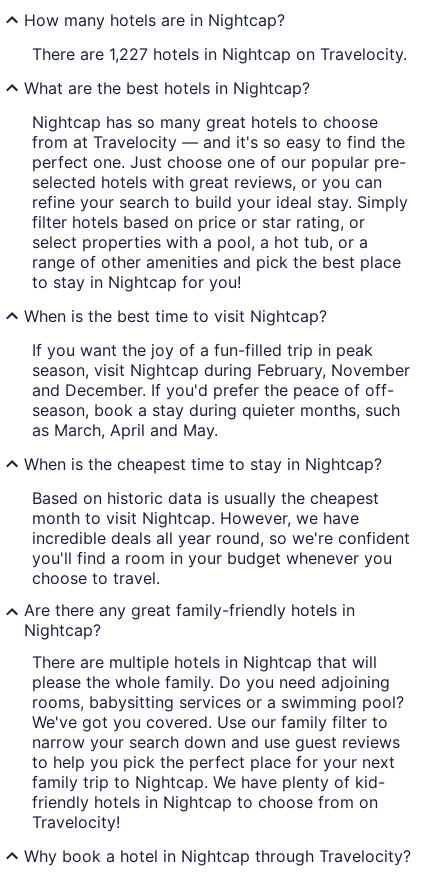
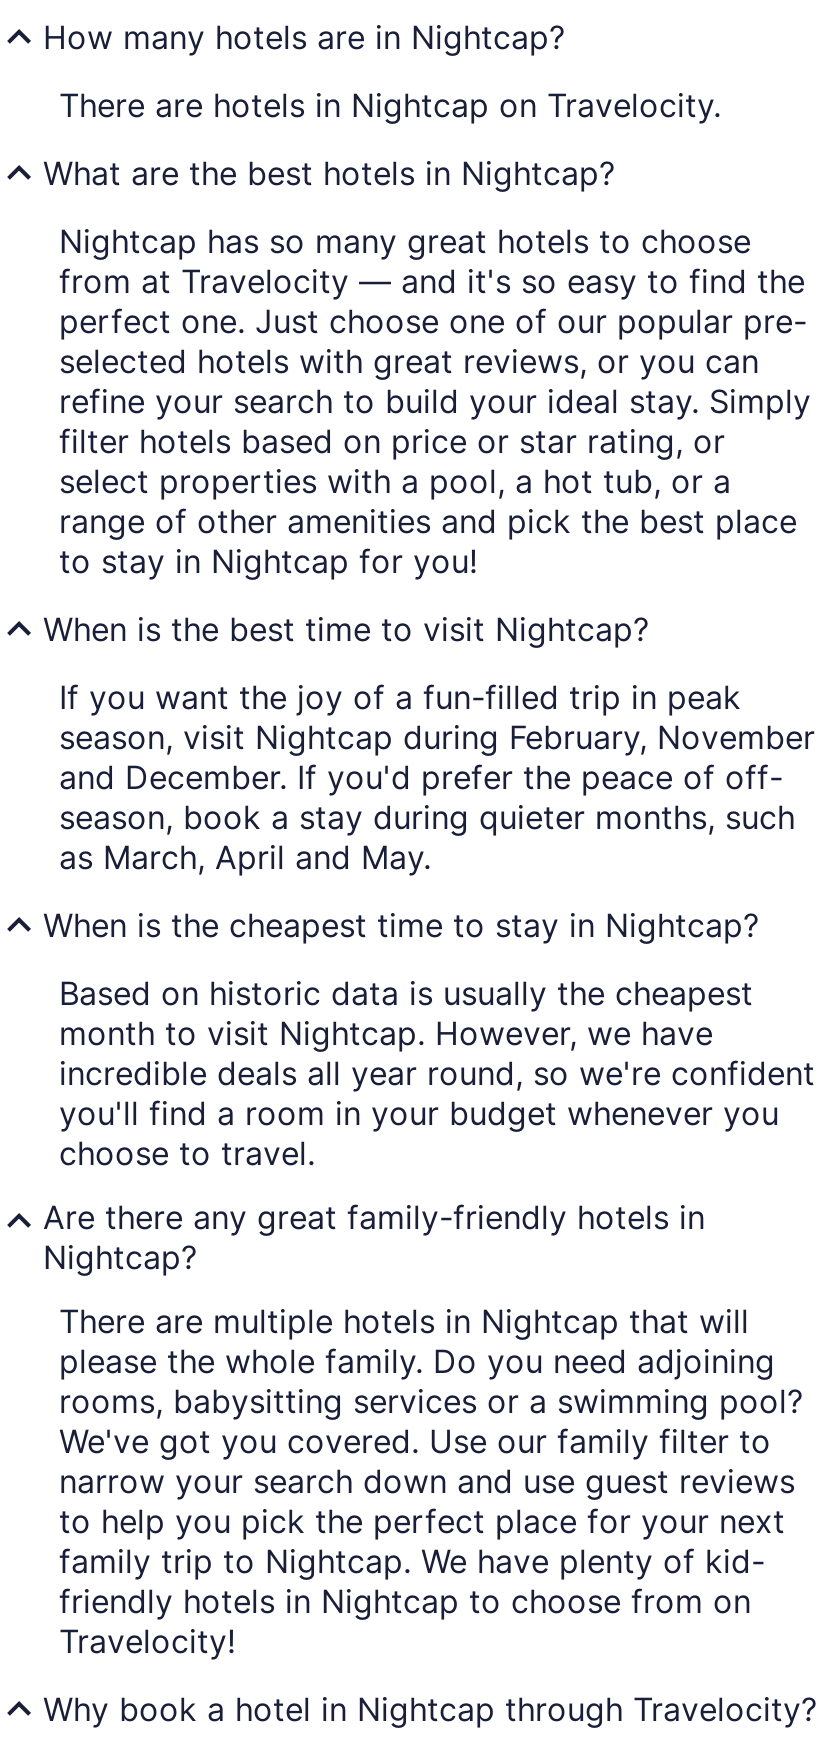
- There are 1,227 hotels in Nightcap on Travelocity.
+ There are hotels in Nightcap on Travelocity.
